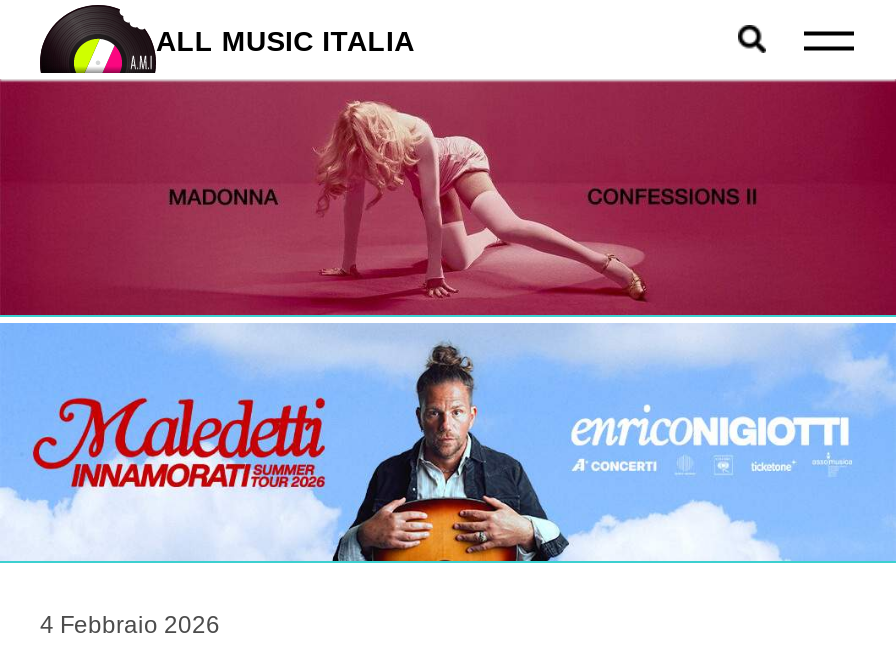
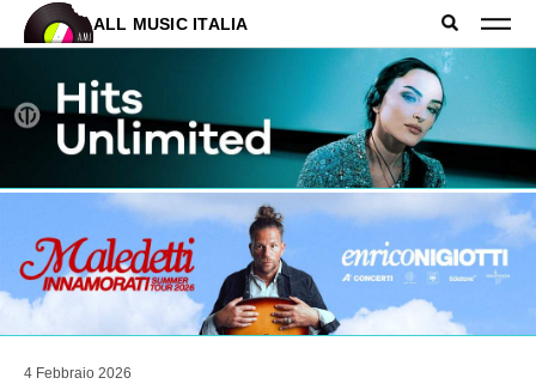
- [image]
+ [image]
